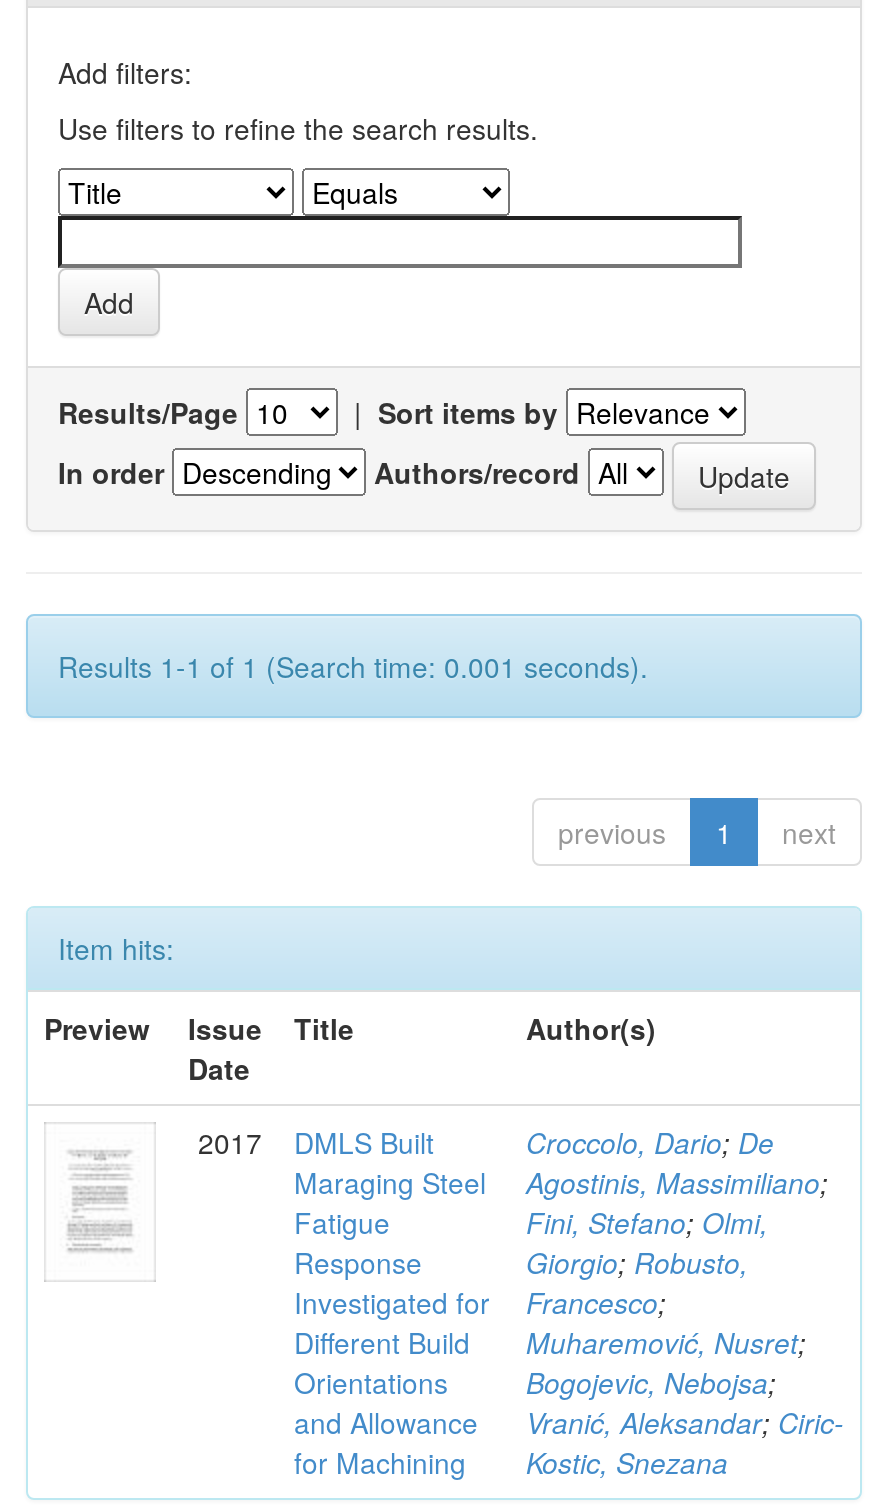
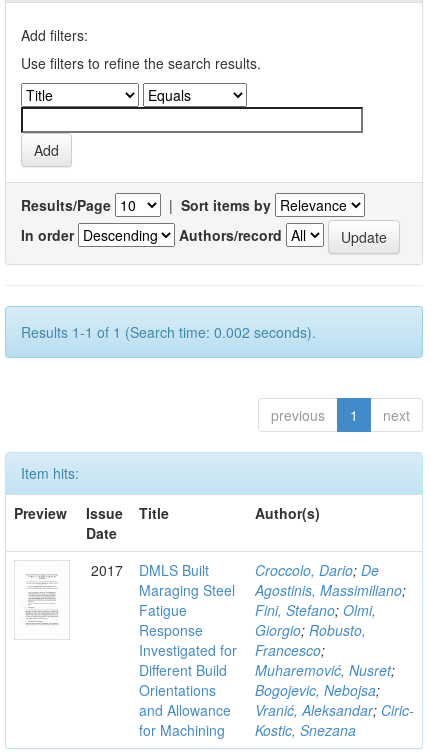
- Results 1-1 of 1 (Search time: 0.001 seconds).
+ Results 1-1 of 1 (Search time: 0.002 seconds).
